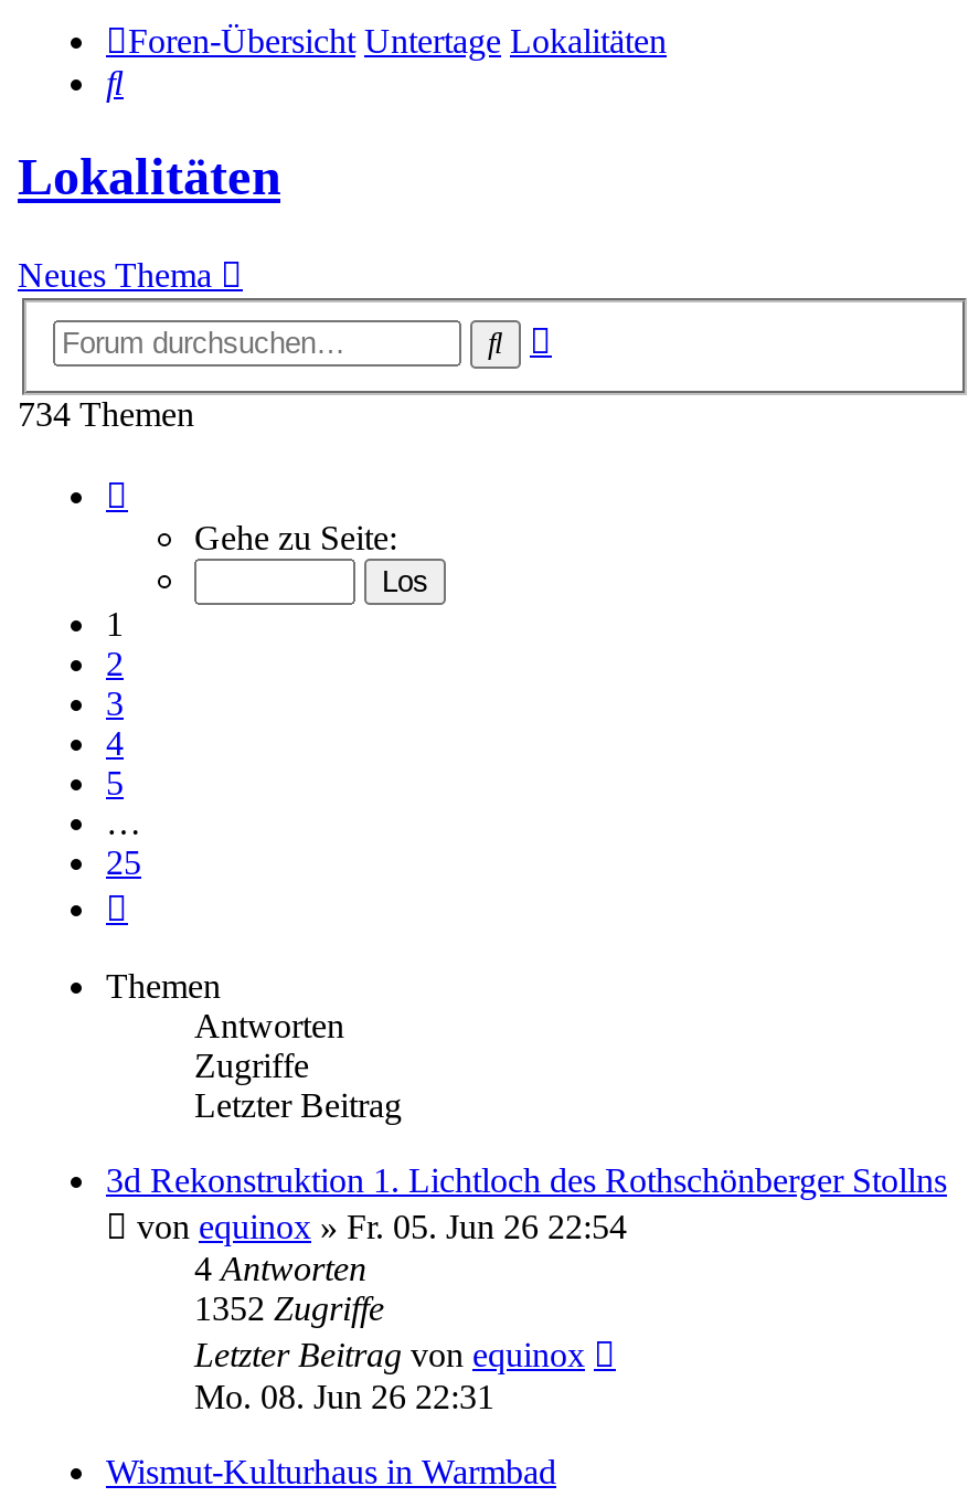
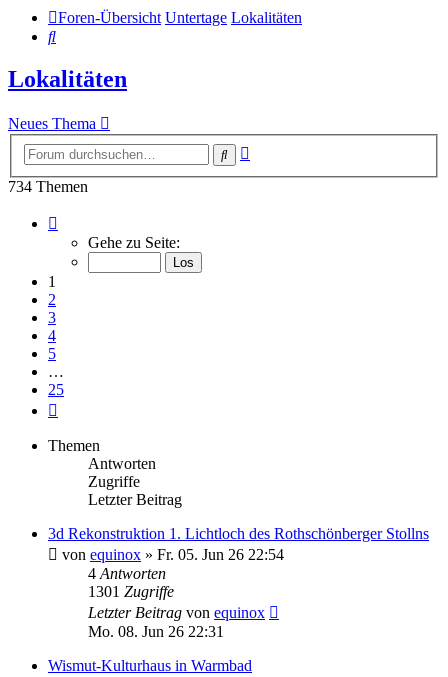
- 1352 Zugriffe
+ 1301 Zugriffe
